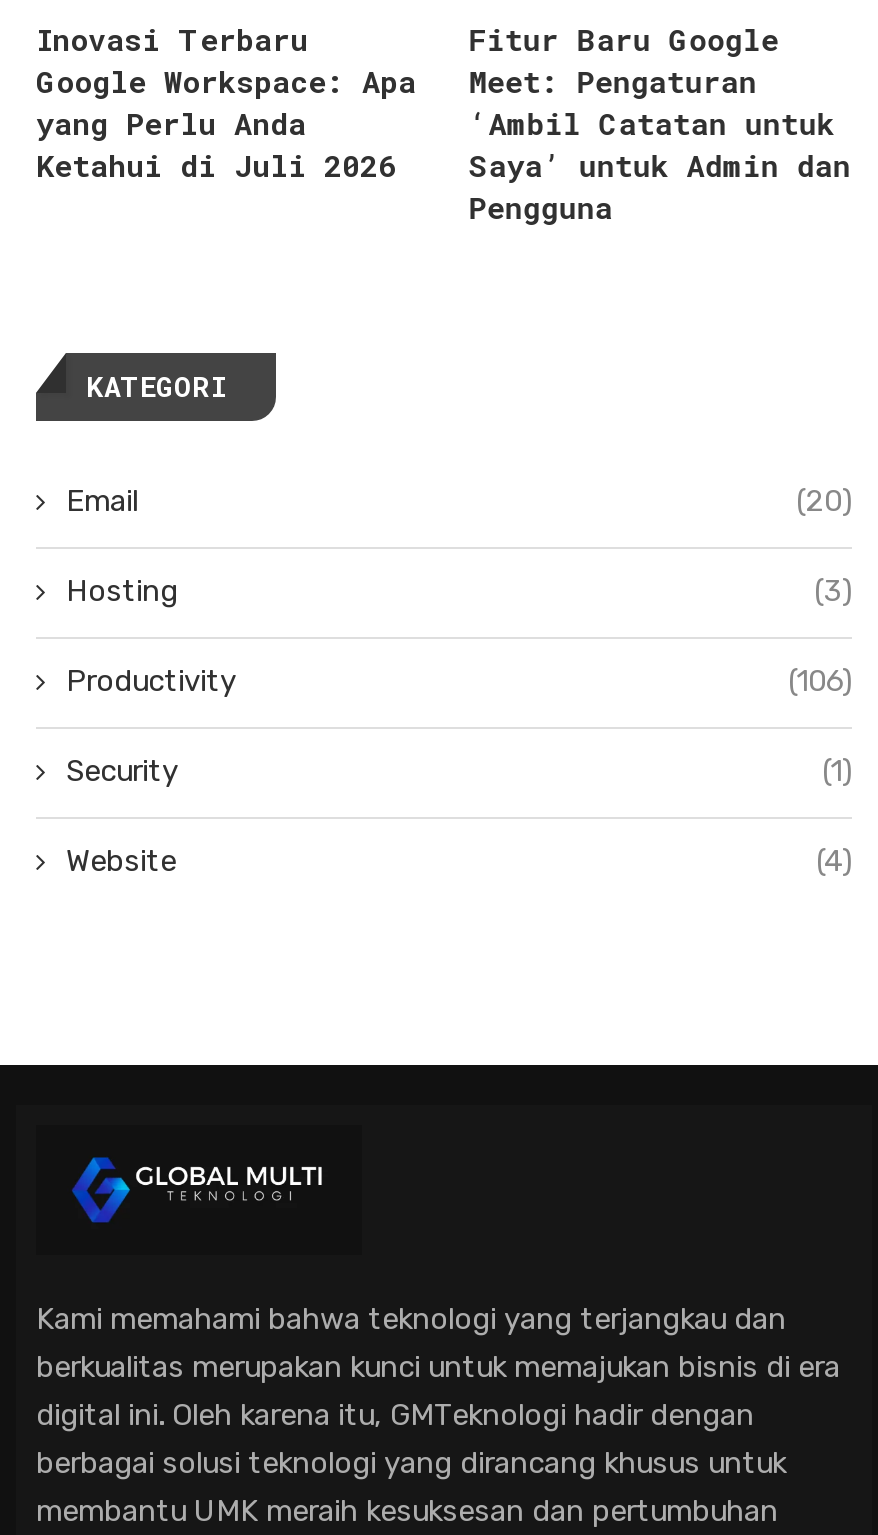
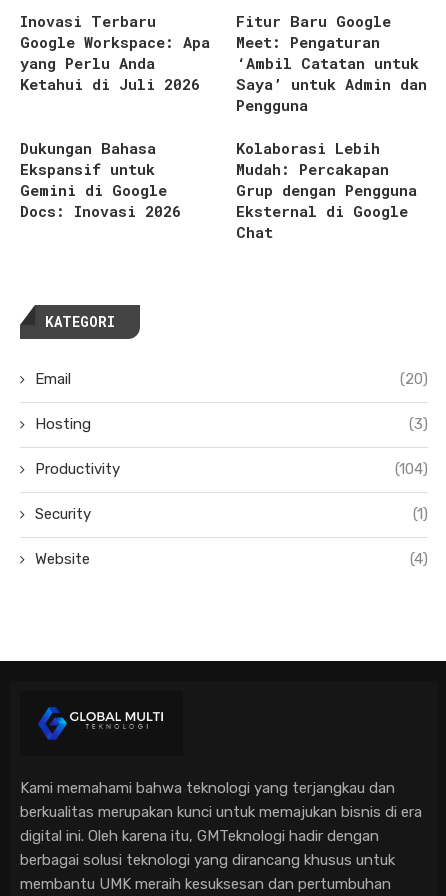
+ Dukungan Bahasa
+ Ekspansif untuk
+ Gemini di Google
+ Docs: Inovasi 2026

+ Kolaborasi Lebih
+ Mudah: Percakapan
+ Grup dengan Pengguna
+ Eksternal di Google
+ Chat

- (106)
+ (104)
